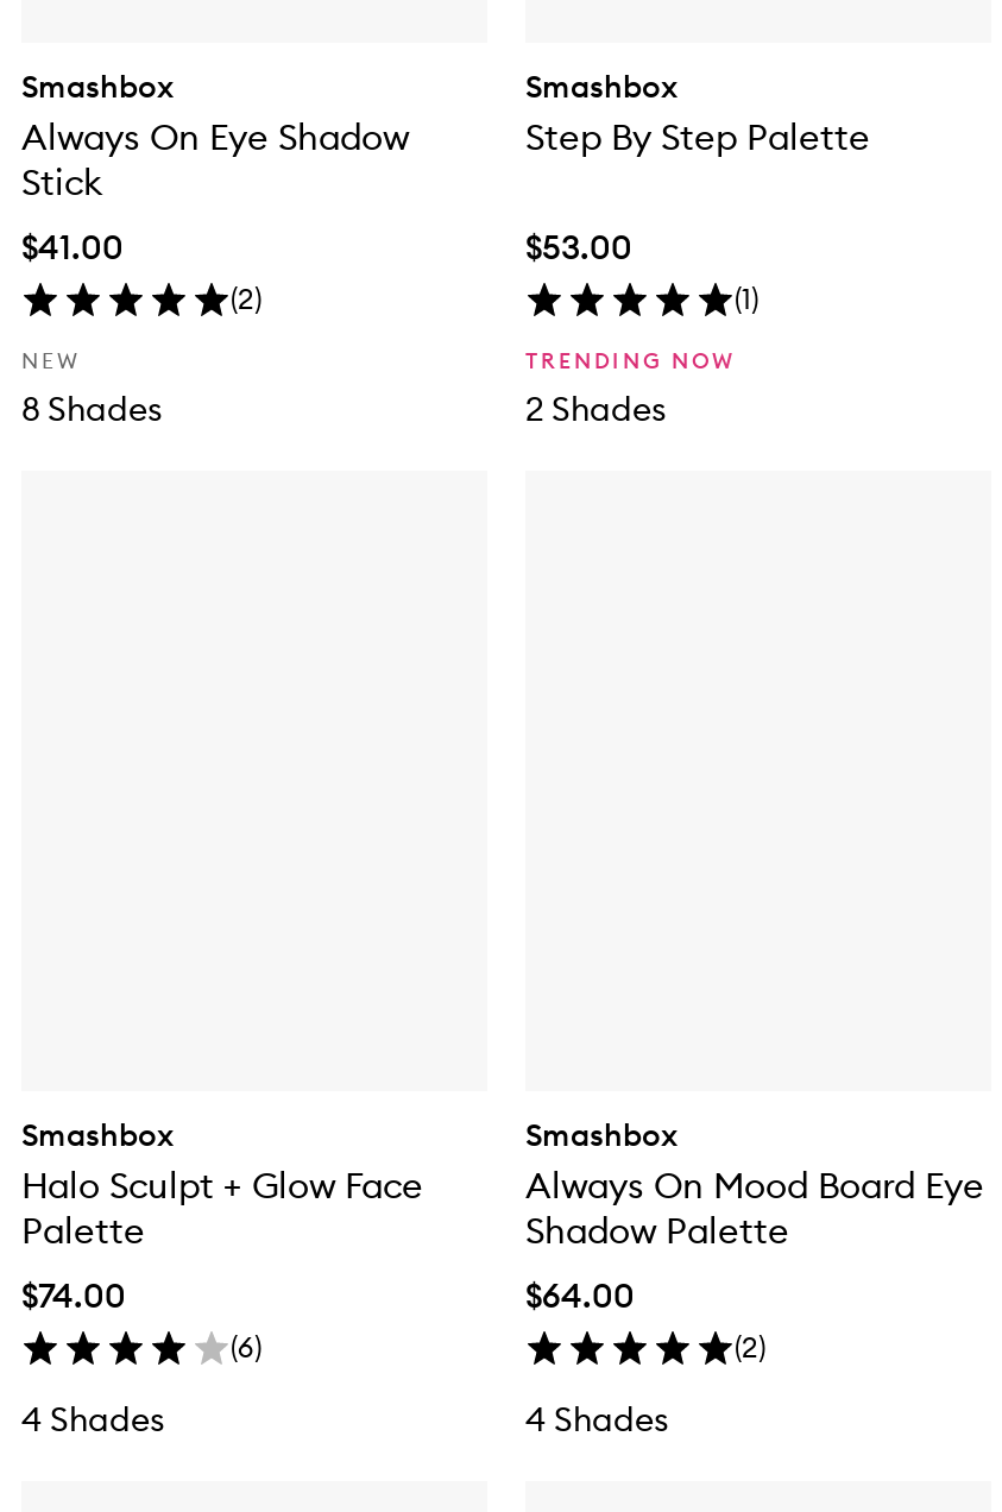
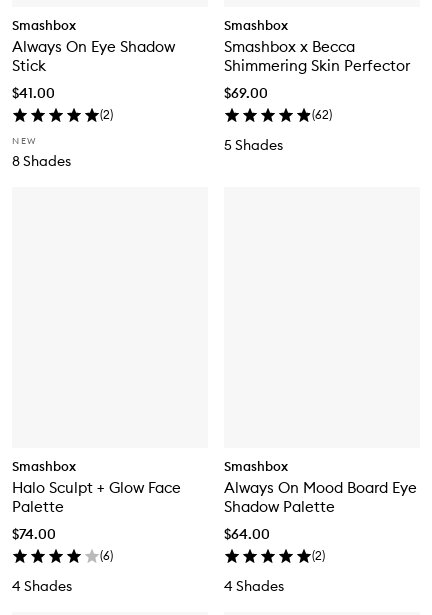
- Step By Step Palette
+ Smashbox x Becca
+ Shimmering Skin Perfector

- $53.00
- (1)
+ $69.00
+ (62)

- TRENDING NOW
- 2 Shades
+ 5 Shades
